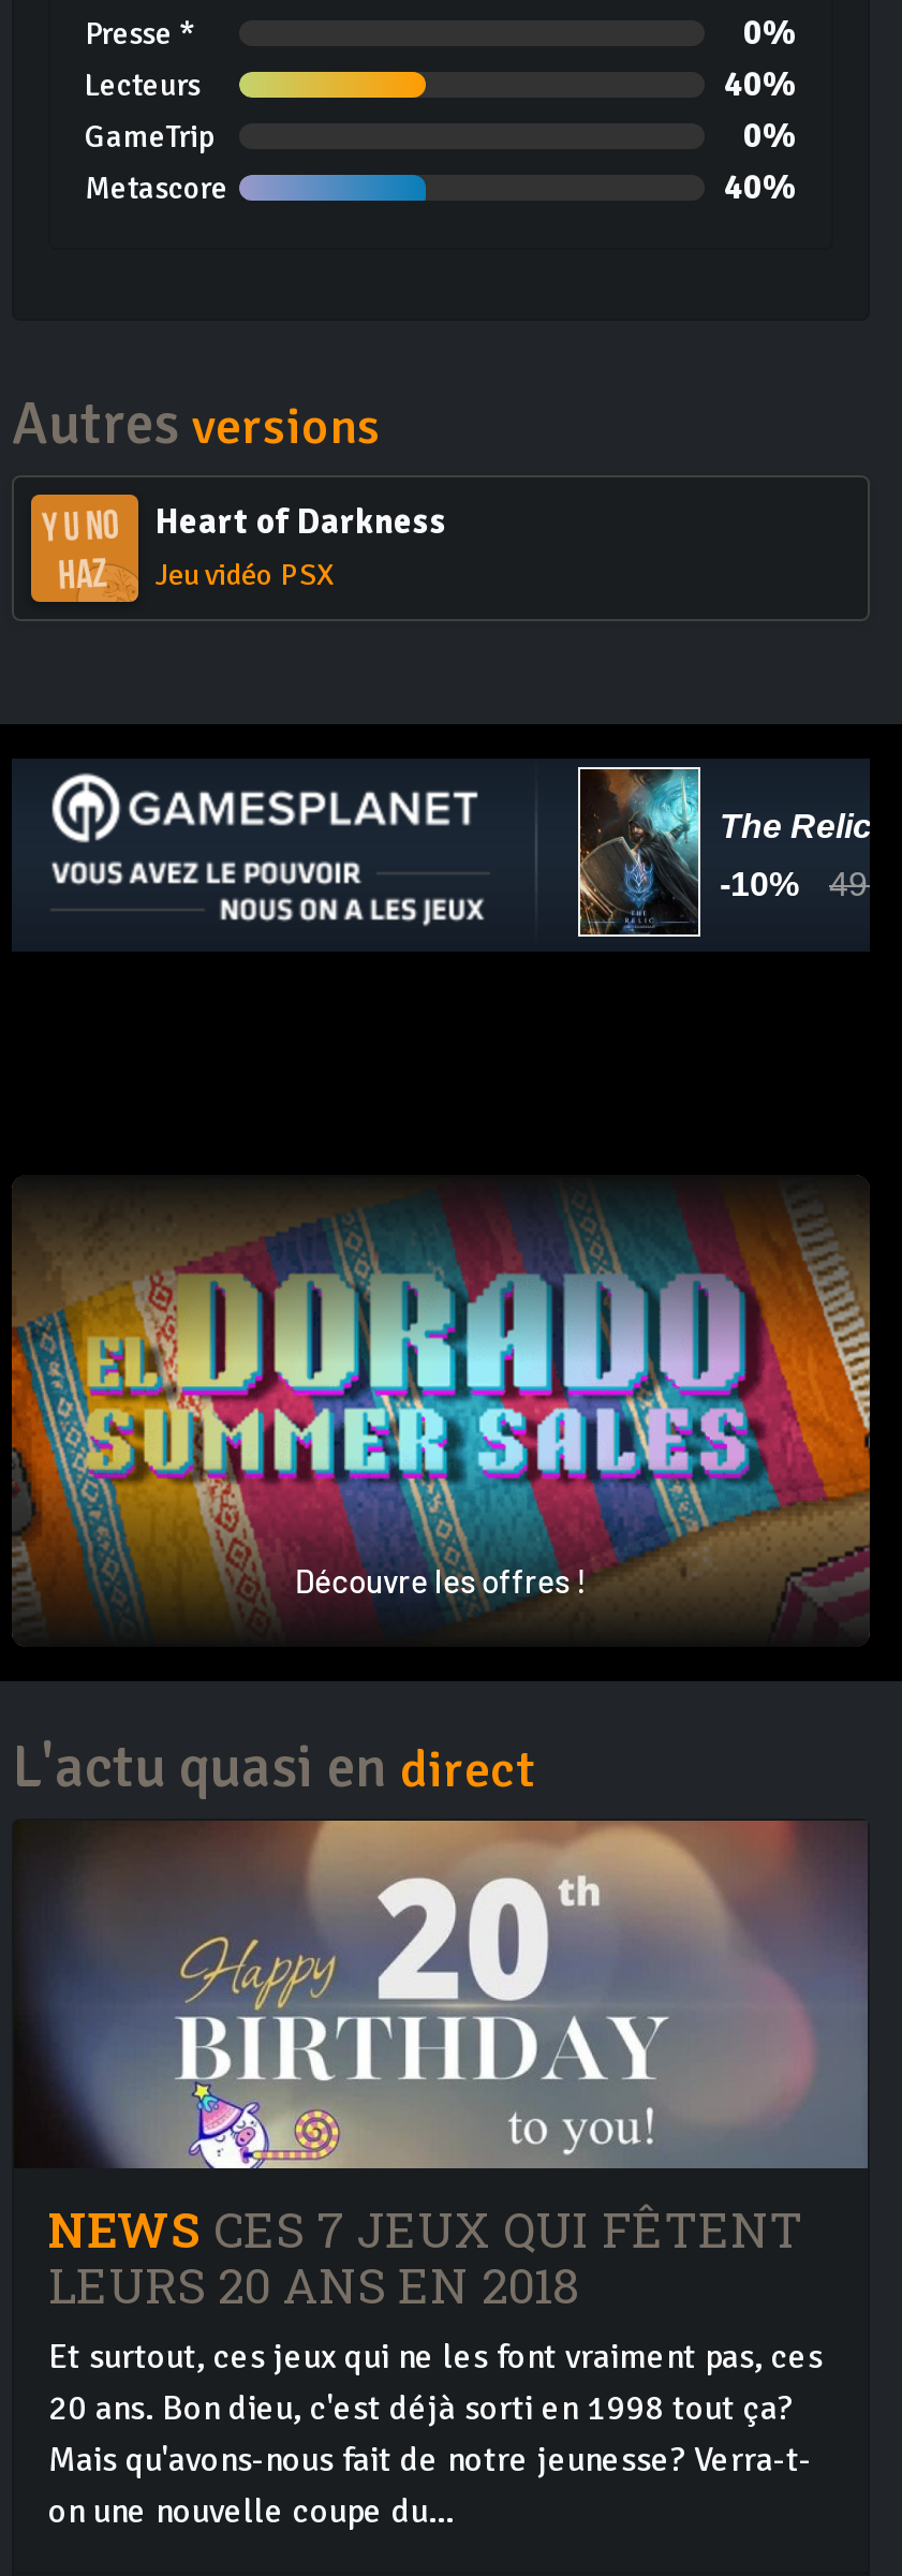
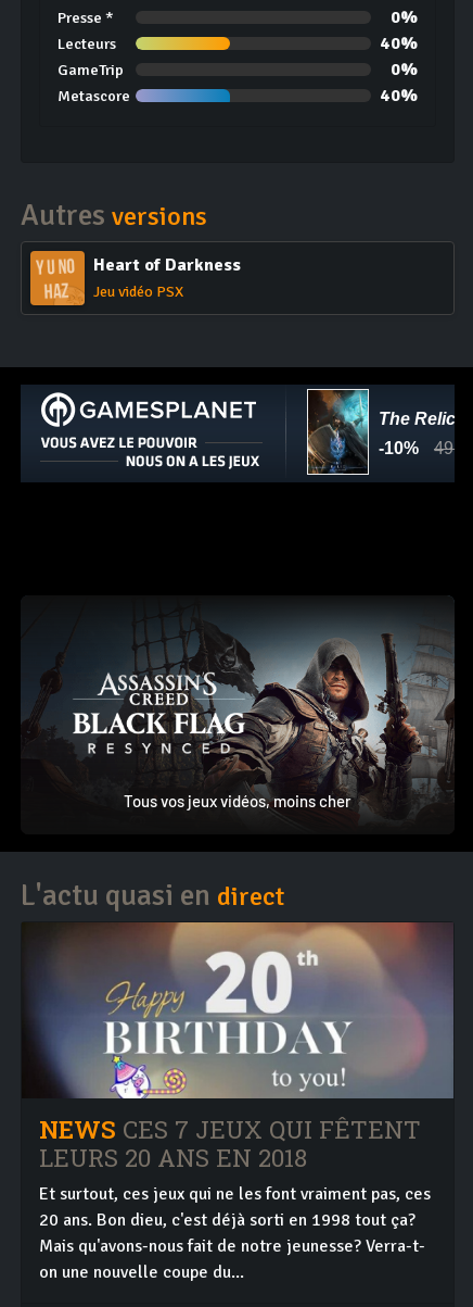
- [image]
- Découvre les offres !
+ [image]
+ Tous vos jeux vidéos, moins cher
